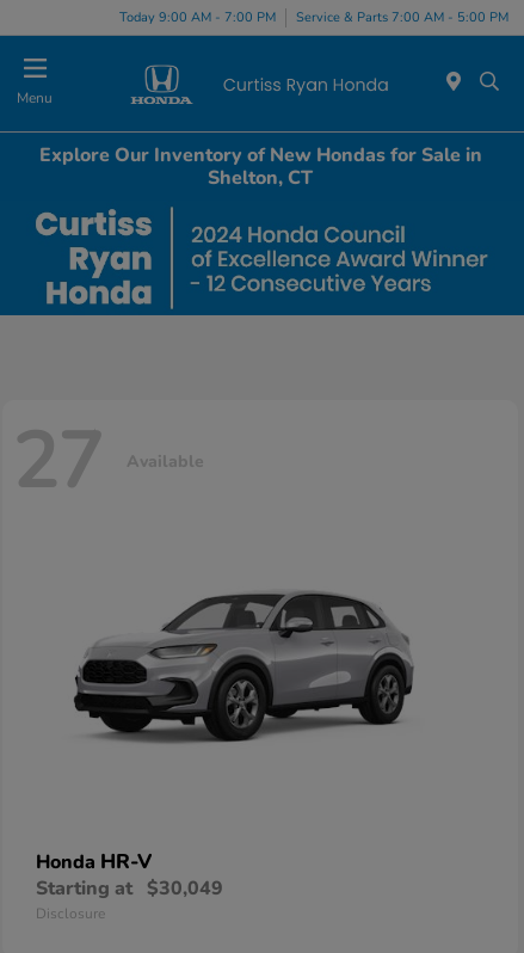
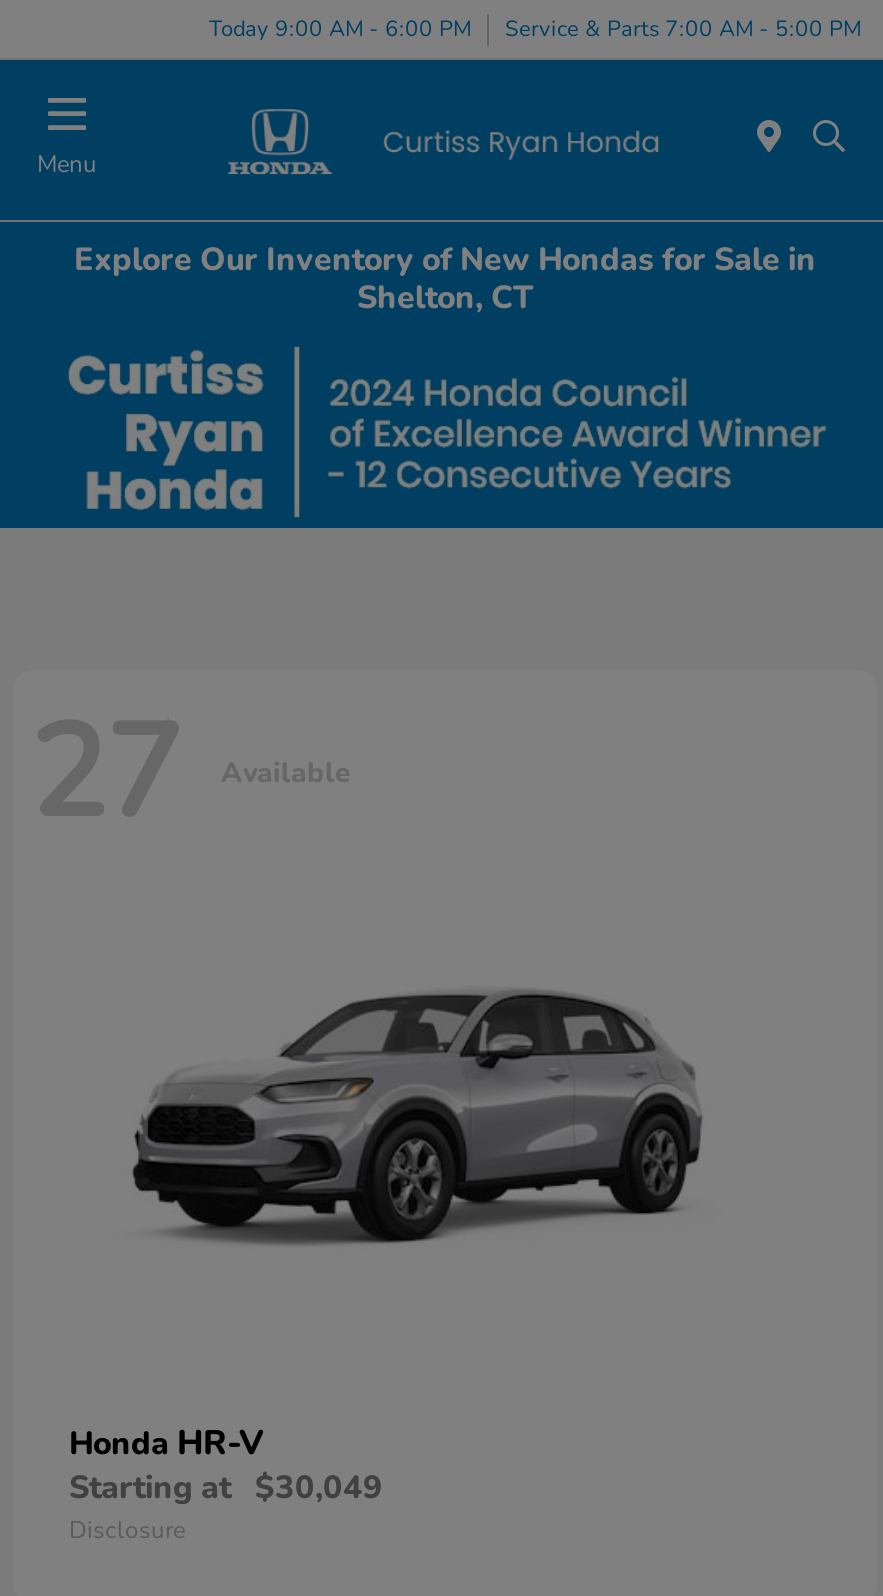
- Today 9:00 AM - 7:00 PM Service & Parts 7:00 AM - 5:00 PM
+ Today 9:00 AM - 6:00 PM Service & Parts 7:00 AM - 5:00 PM
